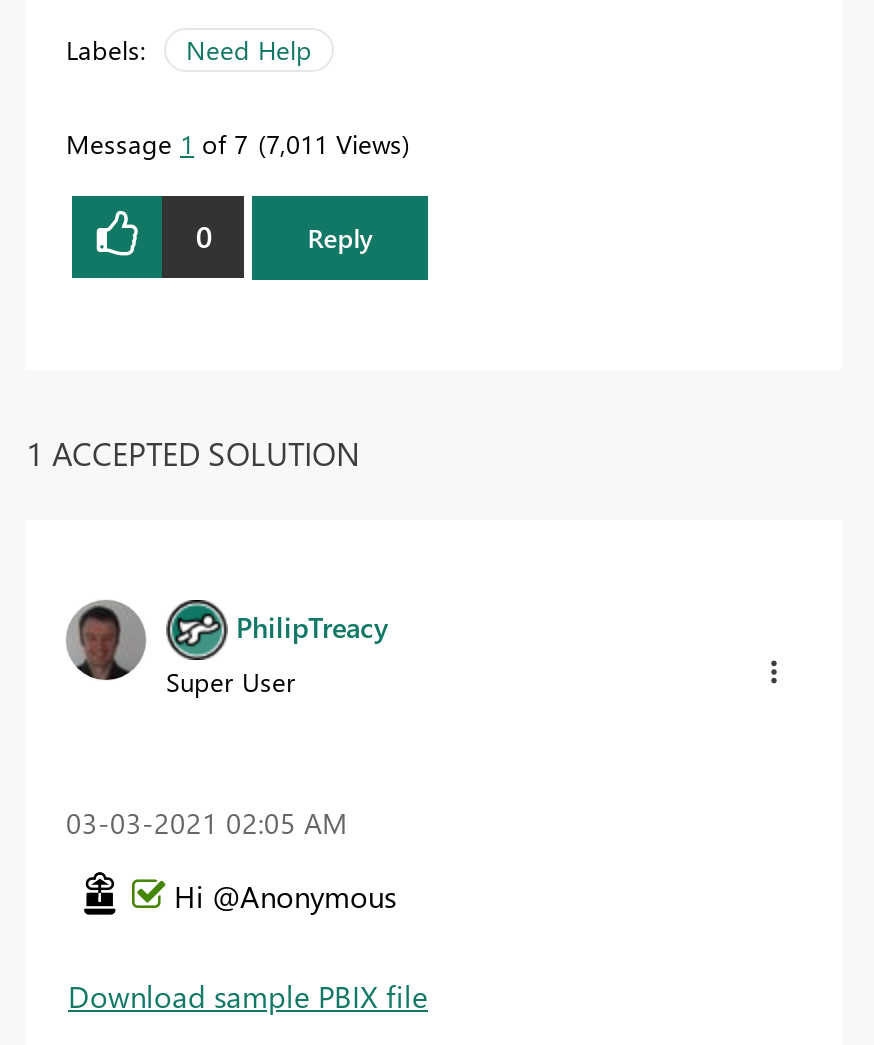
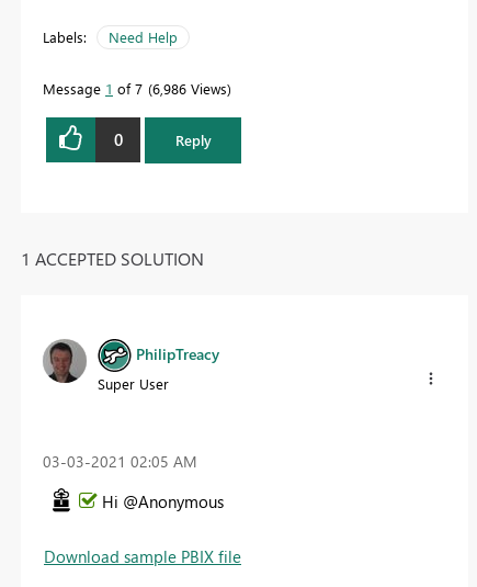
- Message 1 of 7 7,011 Views
+ Message 1 of 7 6,986 Views
